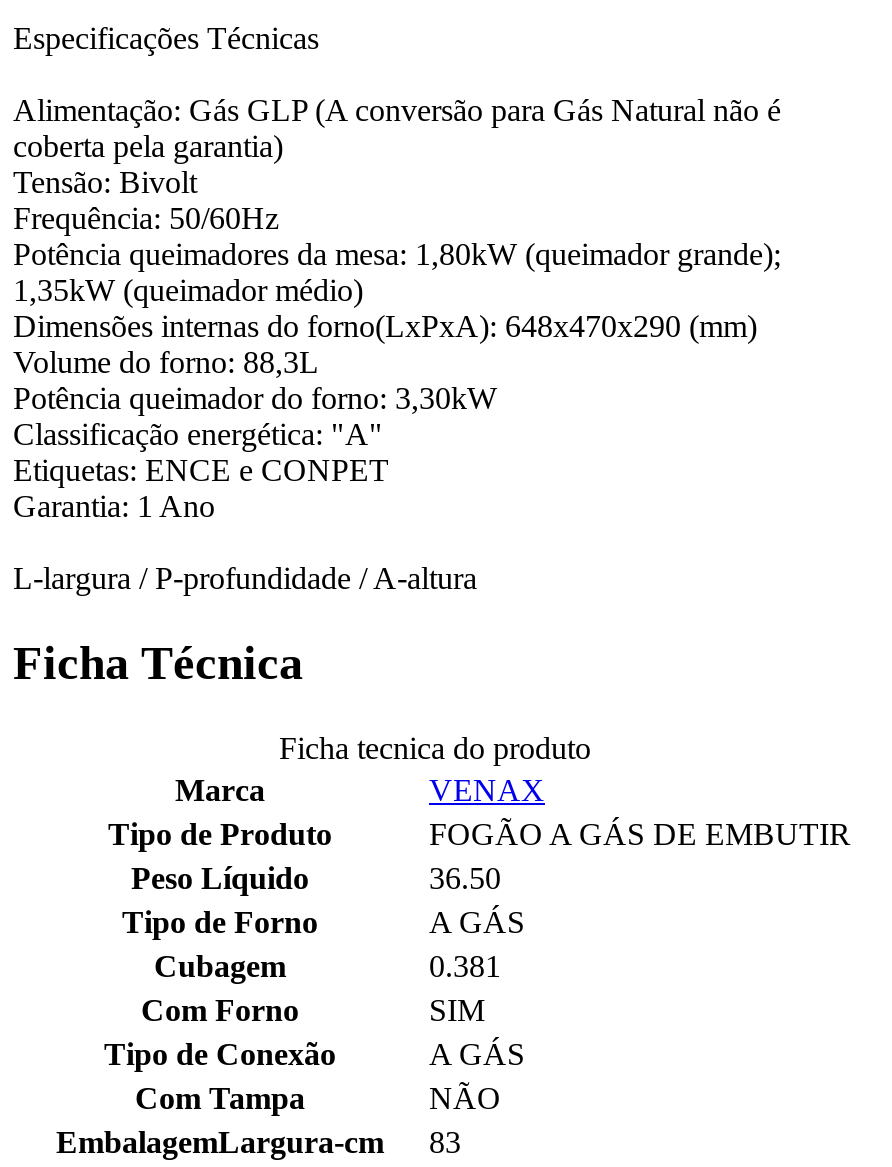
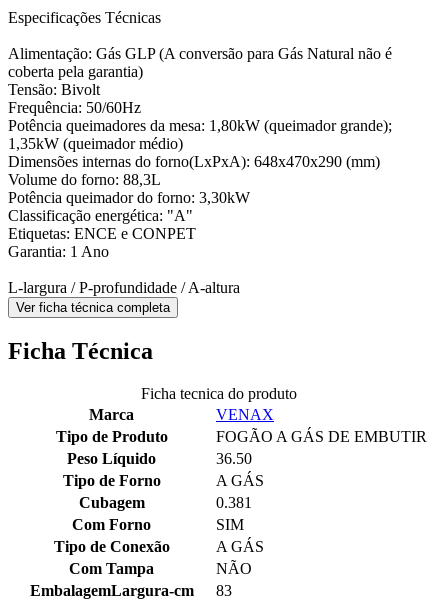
+ Ver ficha técnica completa
